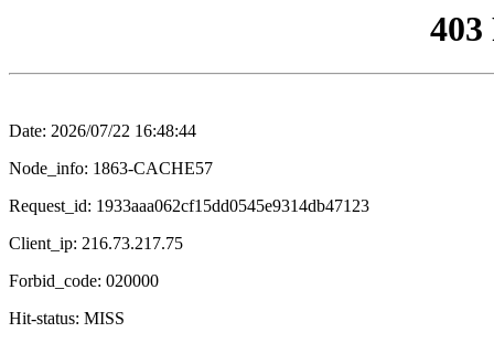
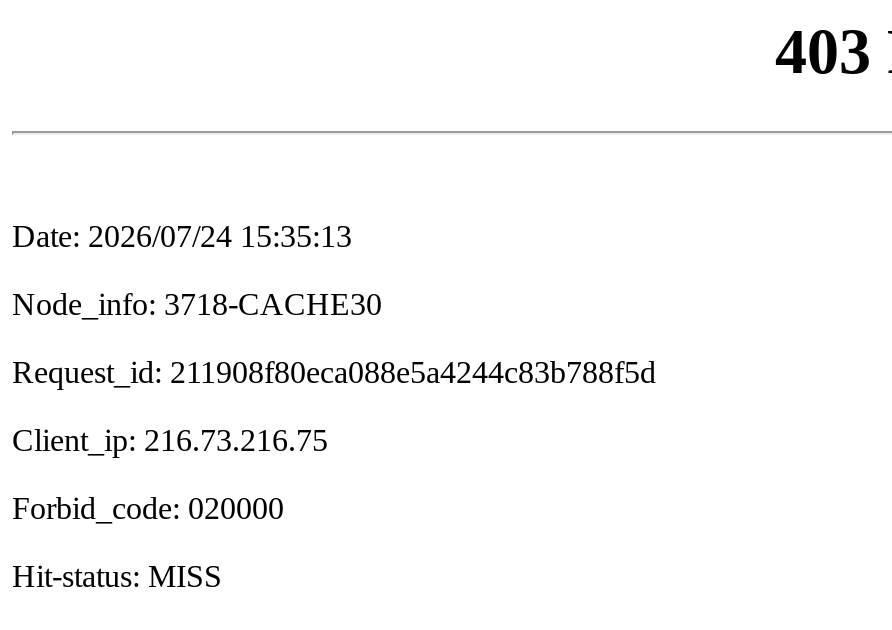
- Date: 2026/07/22 16:48:44
+ Date: 2026/07/24 15:35:13

- Node_info: 1863-CACHE57
+ Node_info: 3718-CACHE30

- Request_id: 1933aaa062cf15dd0545e9314db47123
+ Request_id: 211908f80eca088e5a4244c83b788f5d

- Client_ip: 216.73.217.75
+ Client_ip: 216.73.216.75
